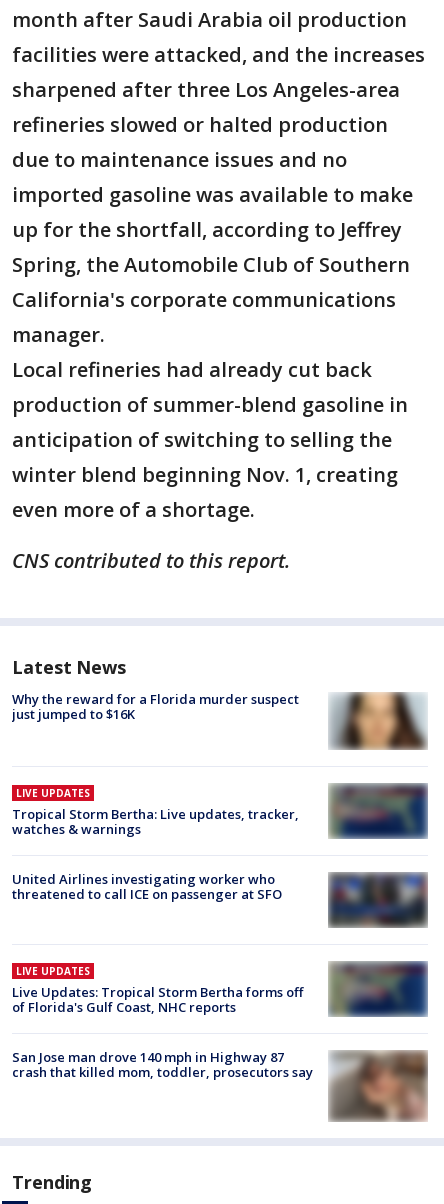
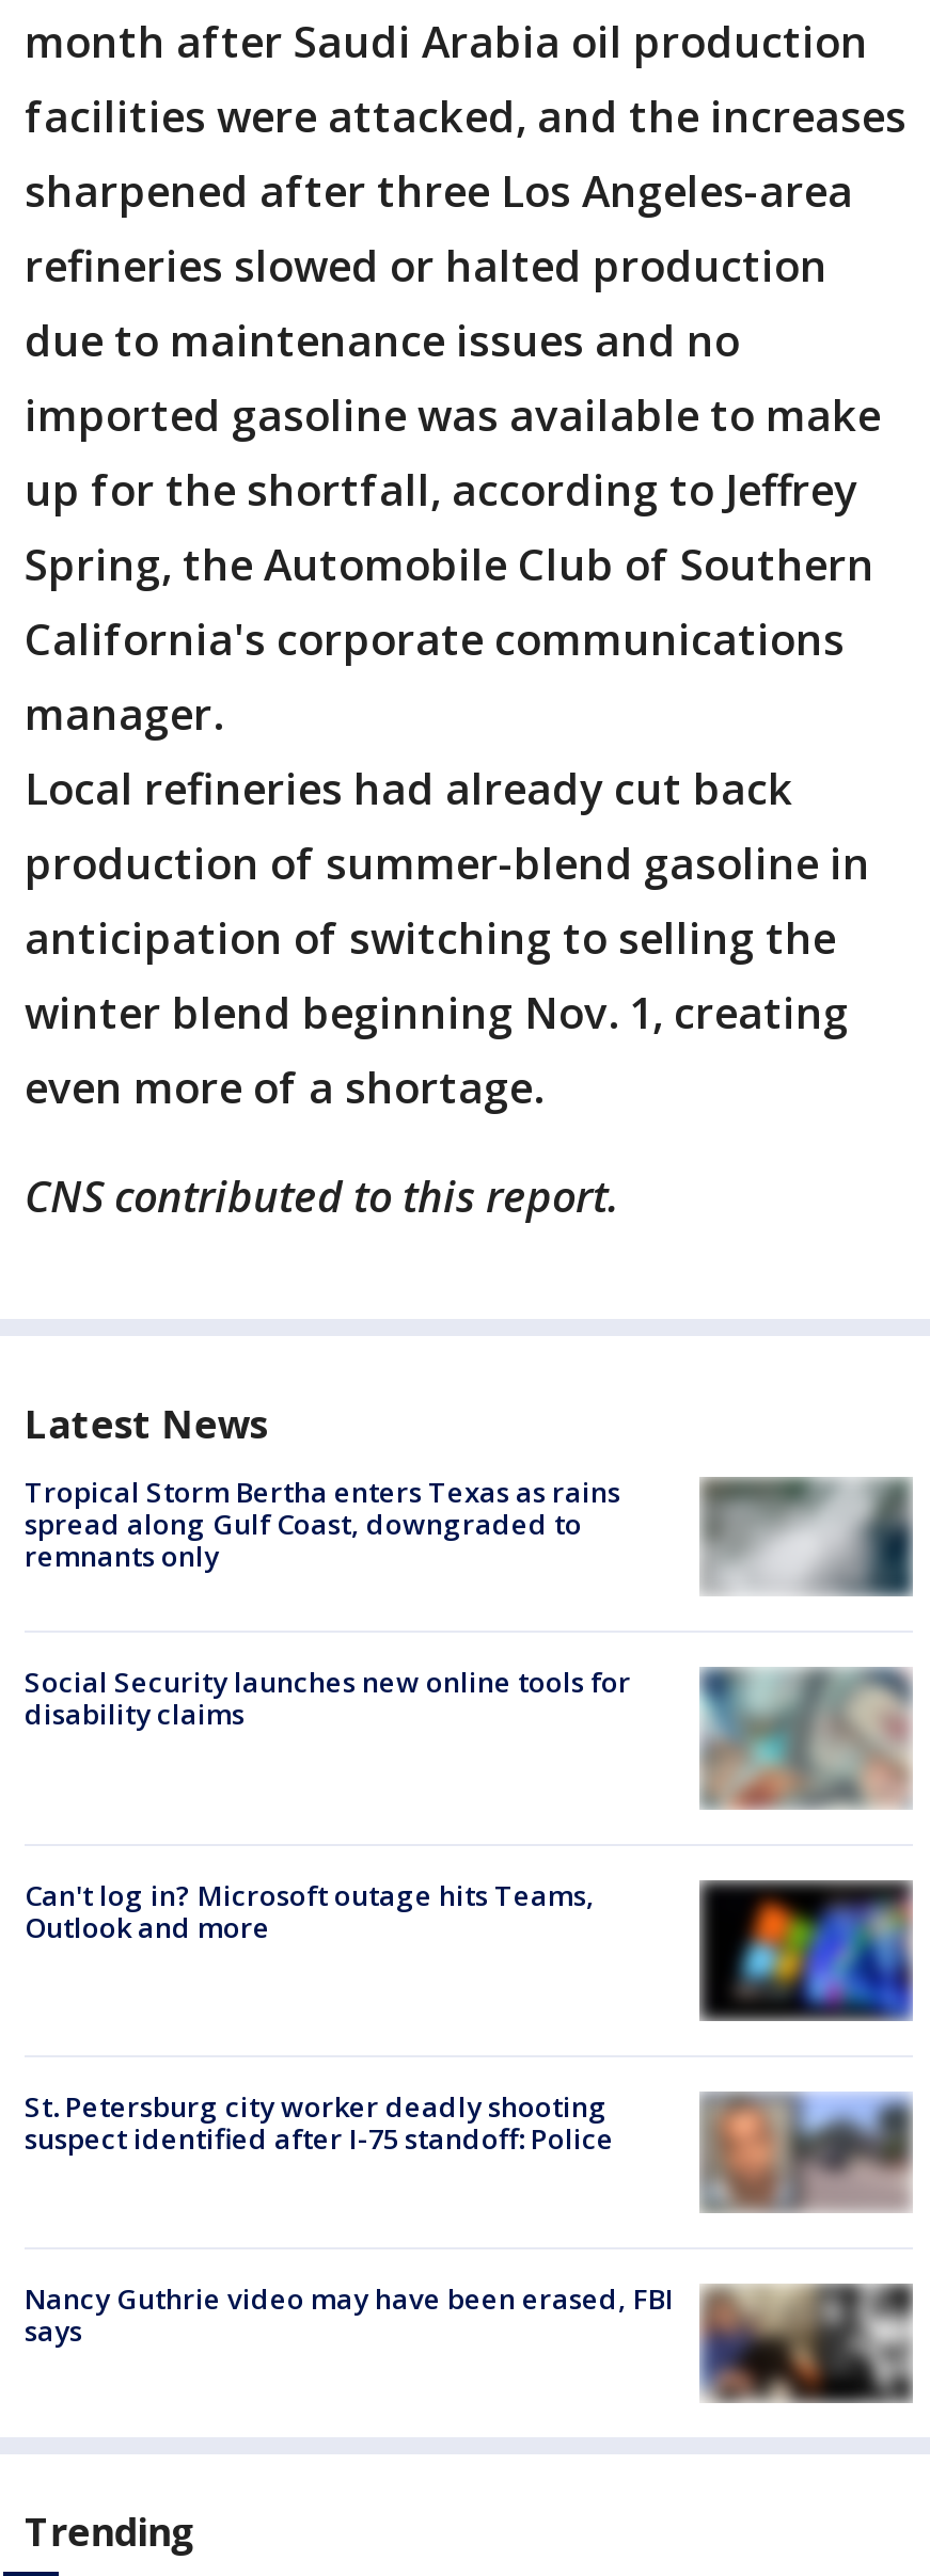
- [image]
- Why the reward for a Florida murder suspect
- just jumped to $16K
+ [image]
+ Tropical Storm Bertha enters Texas as rains
+ spread along Gulf Coast, downgraded to
+ remnants only

- [image]
- LIVE UPDATES
- Tropical Storm Bertha: Live updates, tracker,
- watches & warnings
+ [image]
+ Social Security launches new online tools for
+ disability claims

- United Airlines investigating worker who
- threatened to call ICE on passenger at SFO
+ Can't log in? Microsoft outage hits Teams,
+ Outlook and more

- [image]
+ [image]

- [image]
- LIVE UPDATES
- Live Updates: Tropical Storm Bertha forms off
- of Florida's Gulf Coast, NHC reports
+ [image]
+ St. Petersburg city worker deadly shooting
+ suspect identified after I-75 standoff: Police

- [image]
- San Jose man drove 140 mph in Highway 87
- crash that killed mom, toddler, prosecutors say
+ [image]
+ Nancy Guthrie video may have been erased, FBI
+ says
